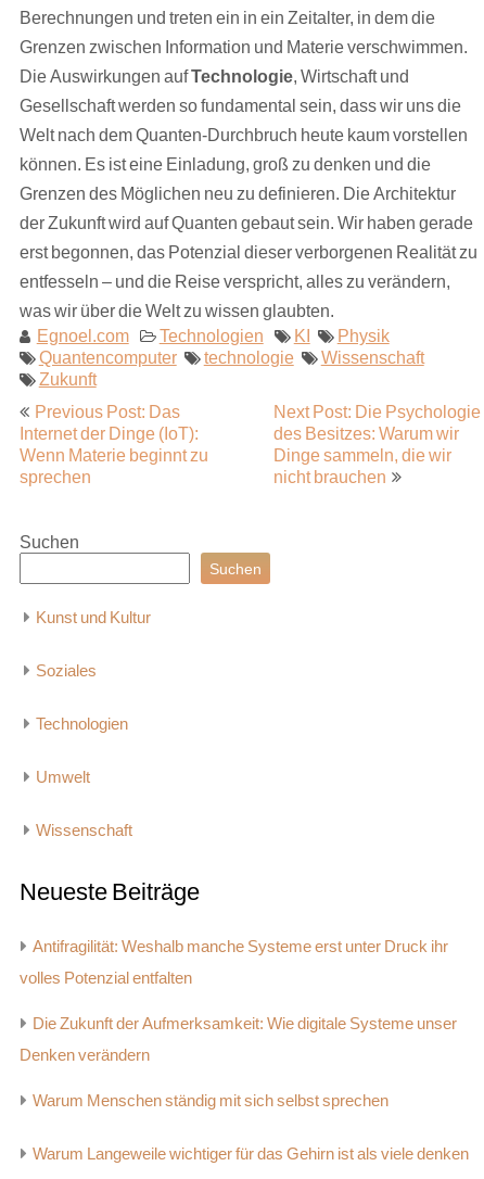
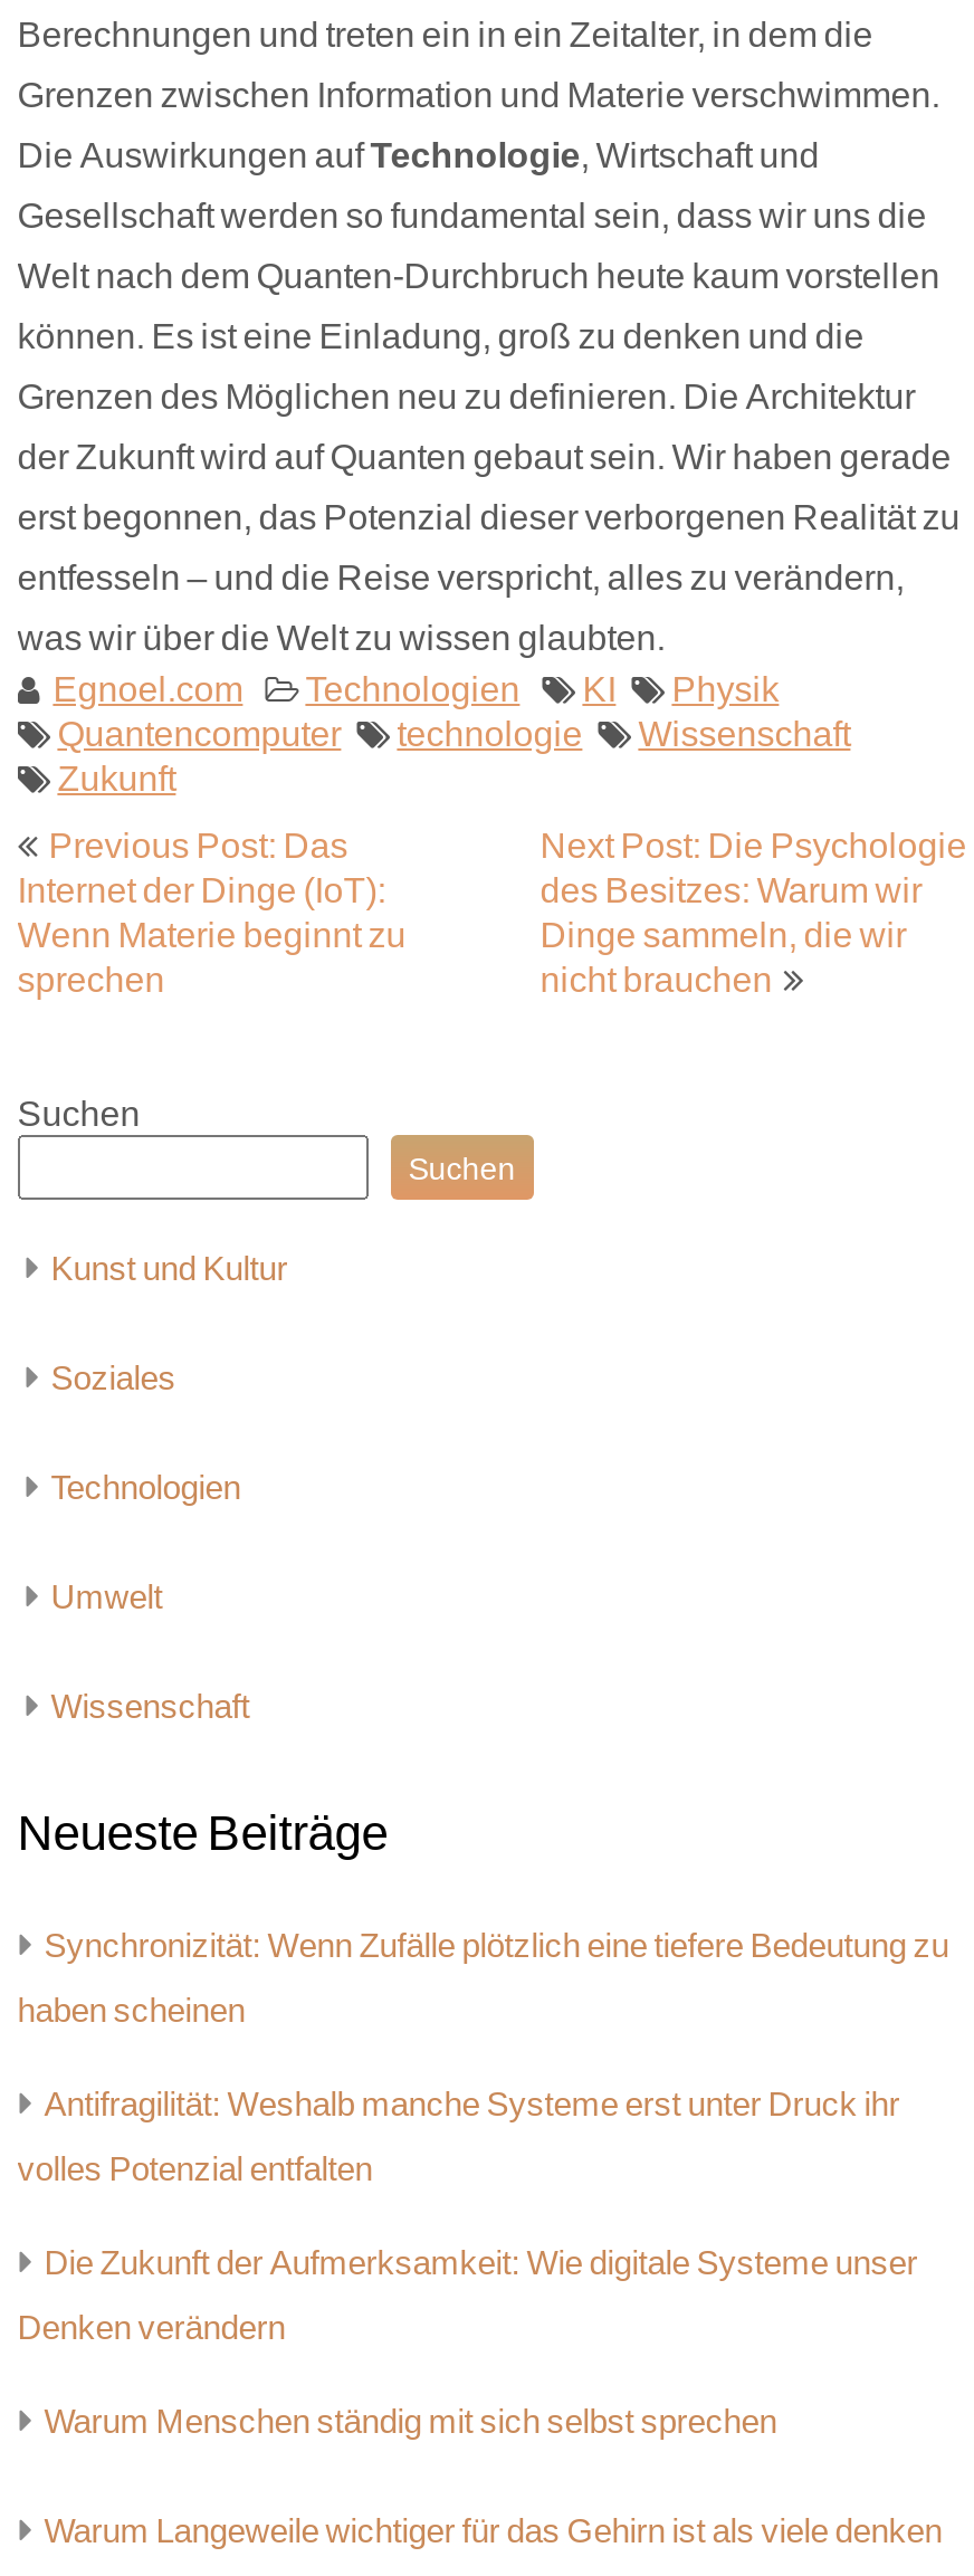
+ Synchronizität: Wenn Zufälle plötzlich eine tiefere Bedeutung zu
+ haben scheinen
